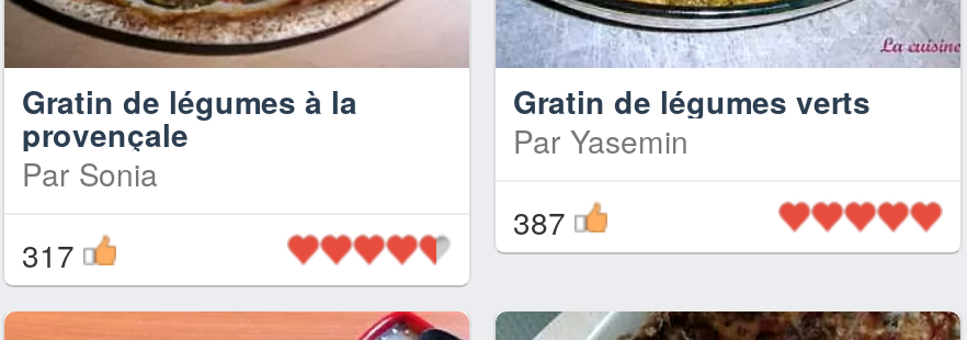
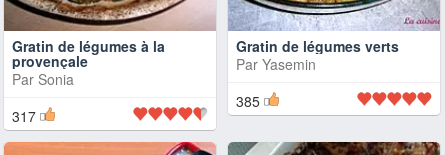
- 387
+ 385
